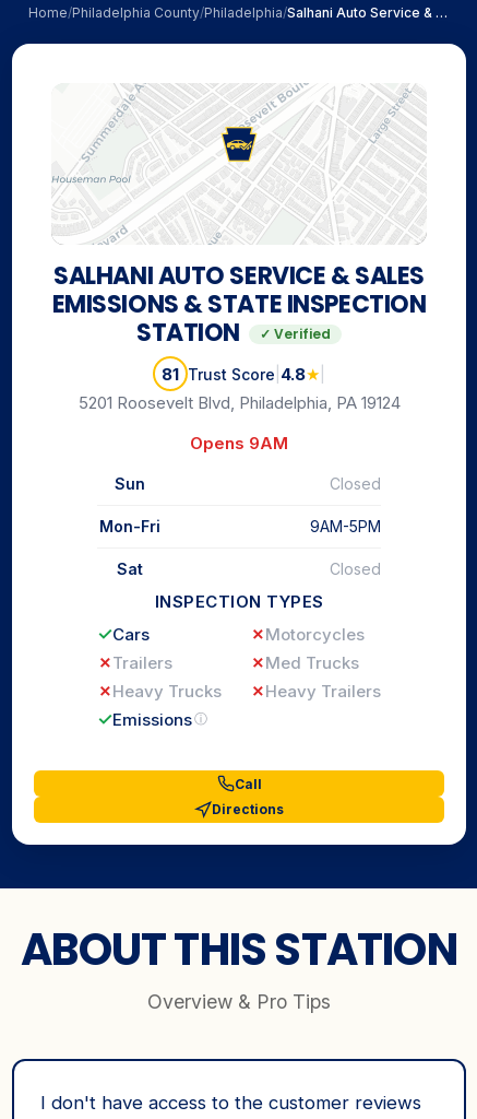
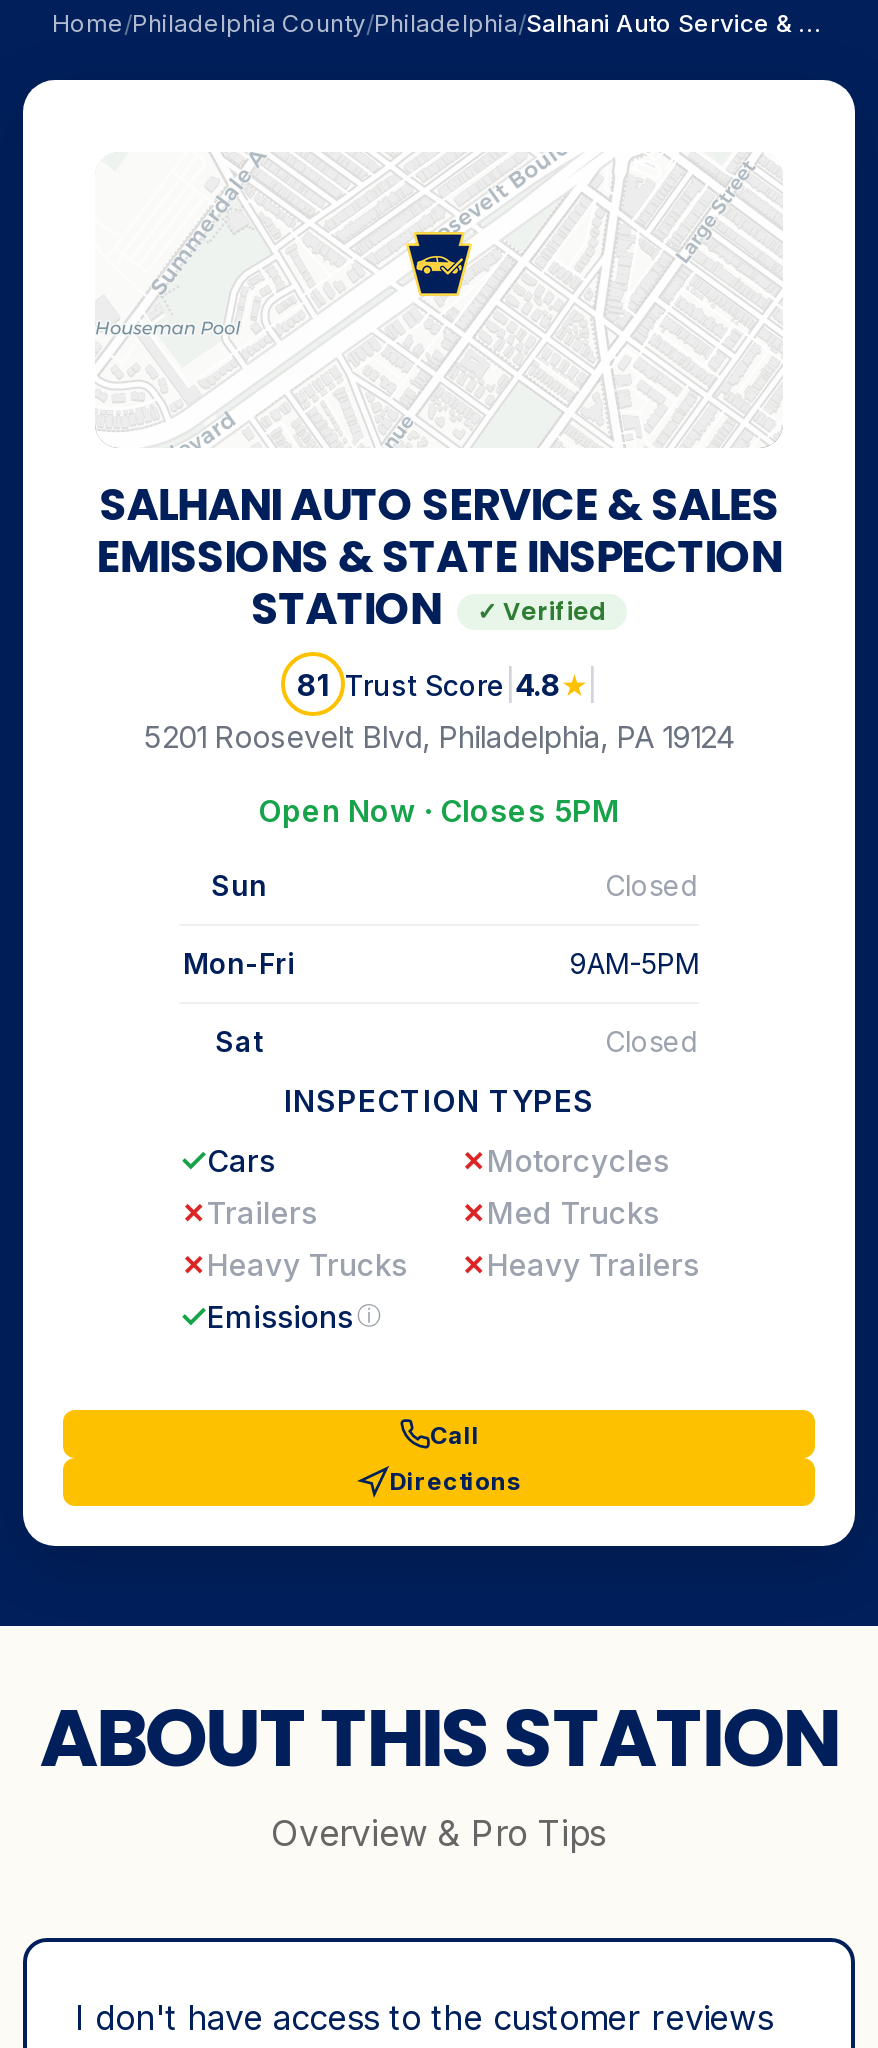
- Opens 9AM
+ Open Now · Closes 5PM
